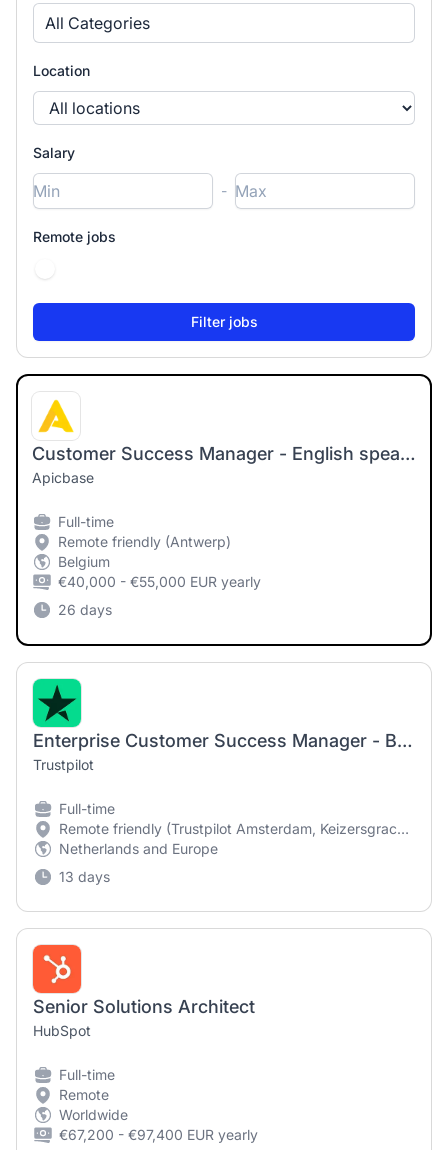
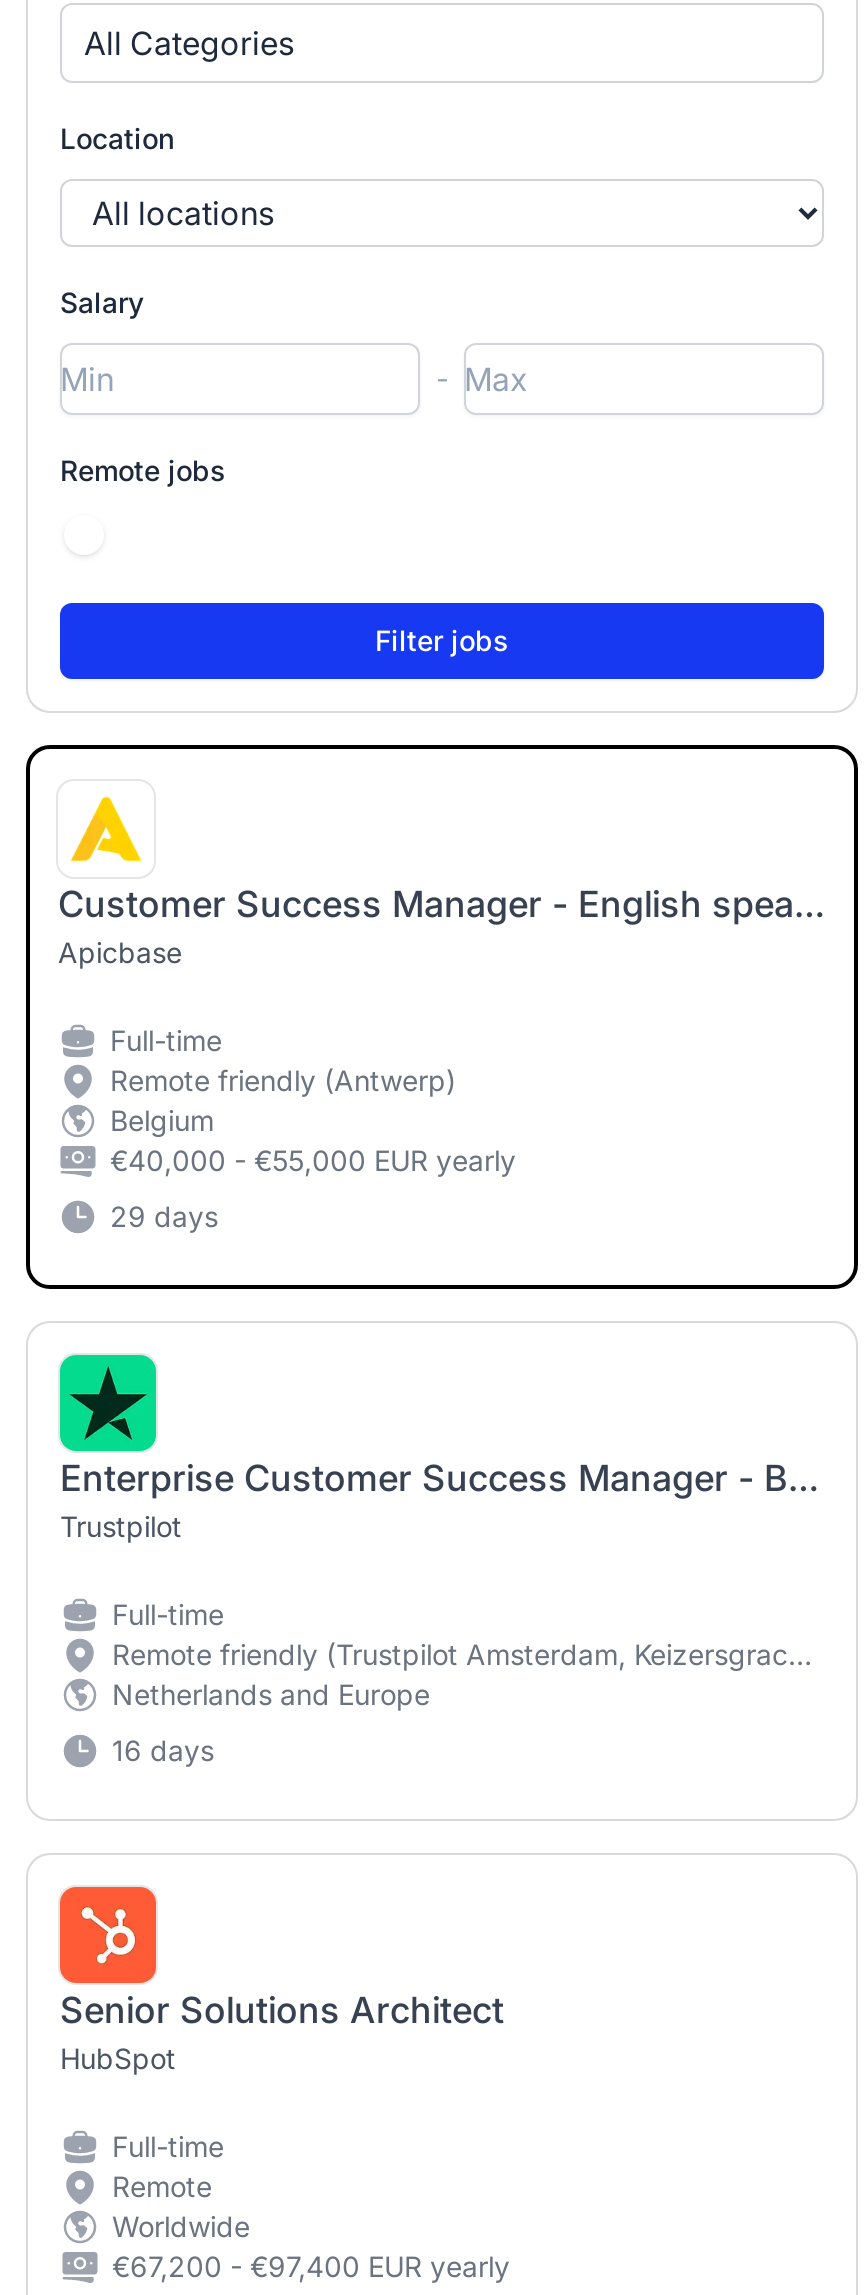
- 26 days
+ 29 days

- 13 days
+ 16 days
